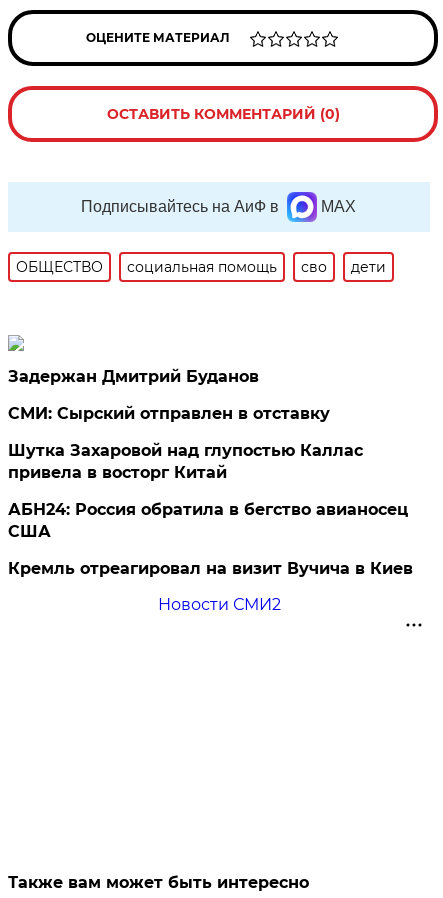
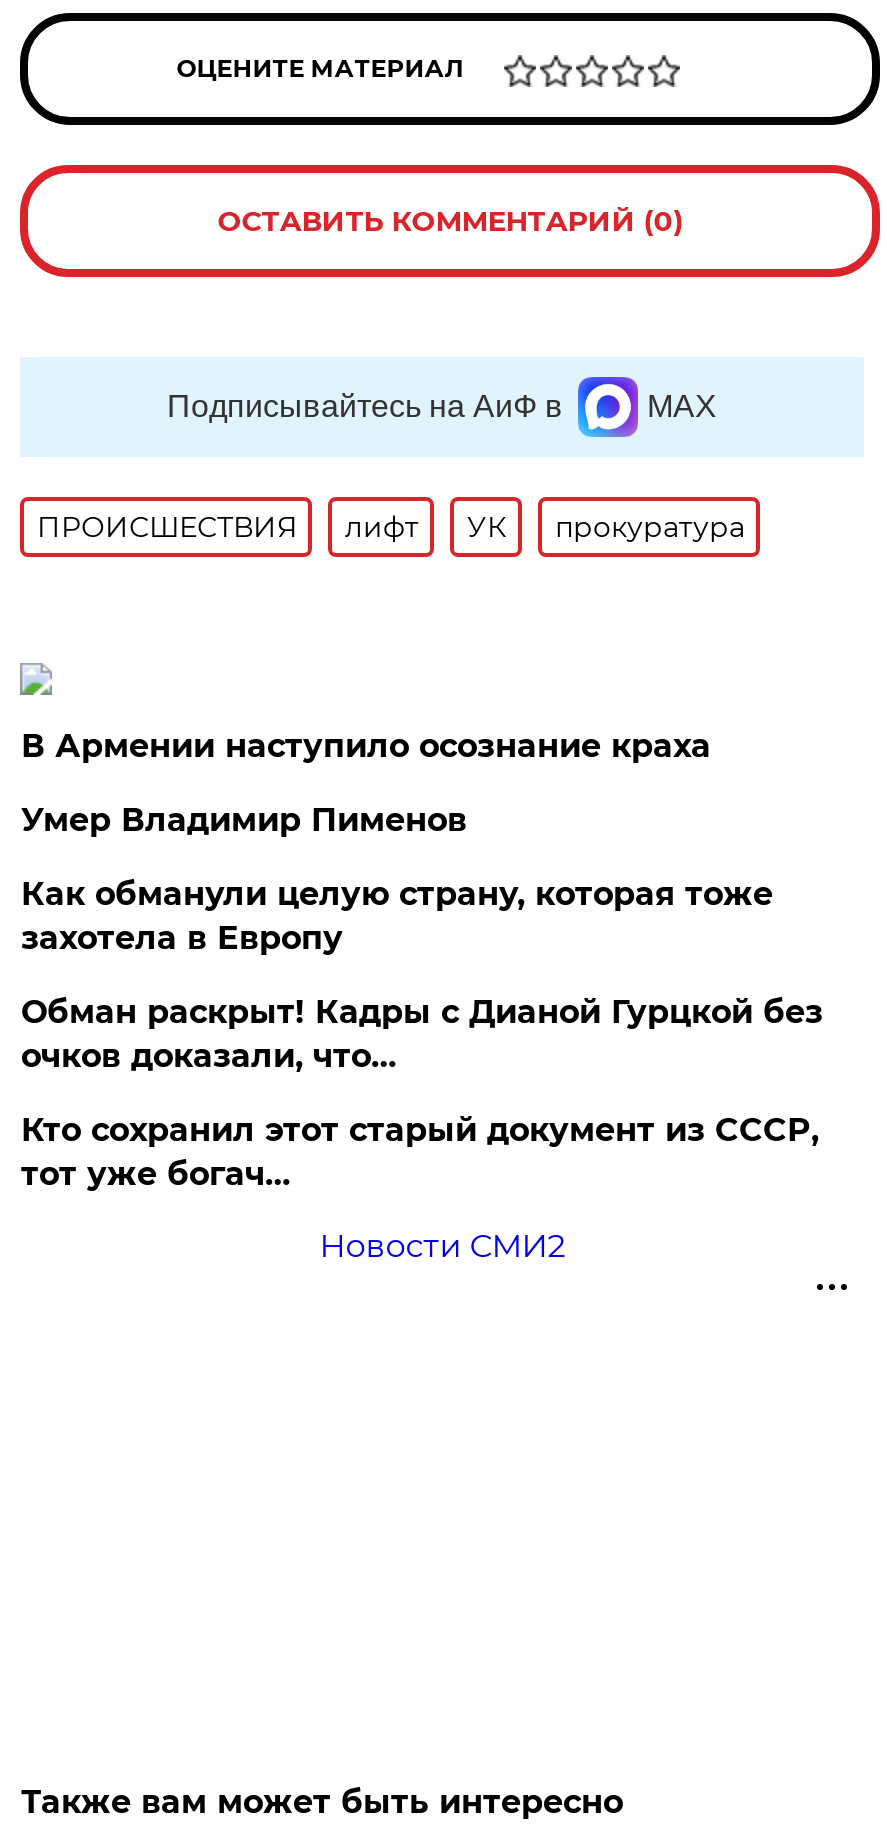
- ОБЩЕСТВО
- социальная помощь
- сво
- дети
+ ПРОИСШЕСТВИЯ
+ лифт
+ УК
+ прокуратура

- Задержан Дмитрий Буданов
+ В Армении наступило осознание краха

- СМИ: Сырский отправлен в отставку
+ Умер Владимир Пименов

- Шутка Захаровой над глупостью Каллас
- привела в восторг Китай
+ Как обманули целую страну, которая тоже
+ захотела в Европу

- АБН24: Россия обратила в бегство авианосец
- США
+ Обман раскрыт! Кадры с Дианой Гурцкой без
+ очков доказали, что…

- Кремль отреагировал на визит Вучича в Киев
+ Кто сохранил этот старый документ из СССР,
+ тот уже богач…
